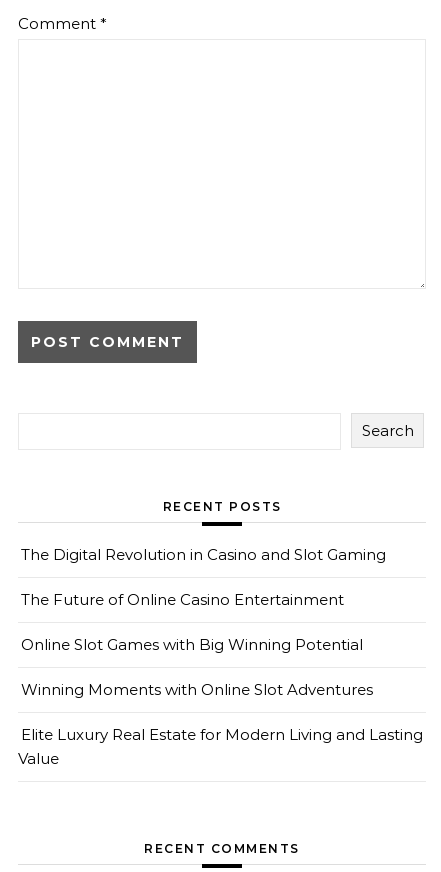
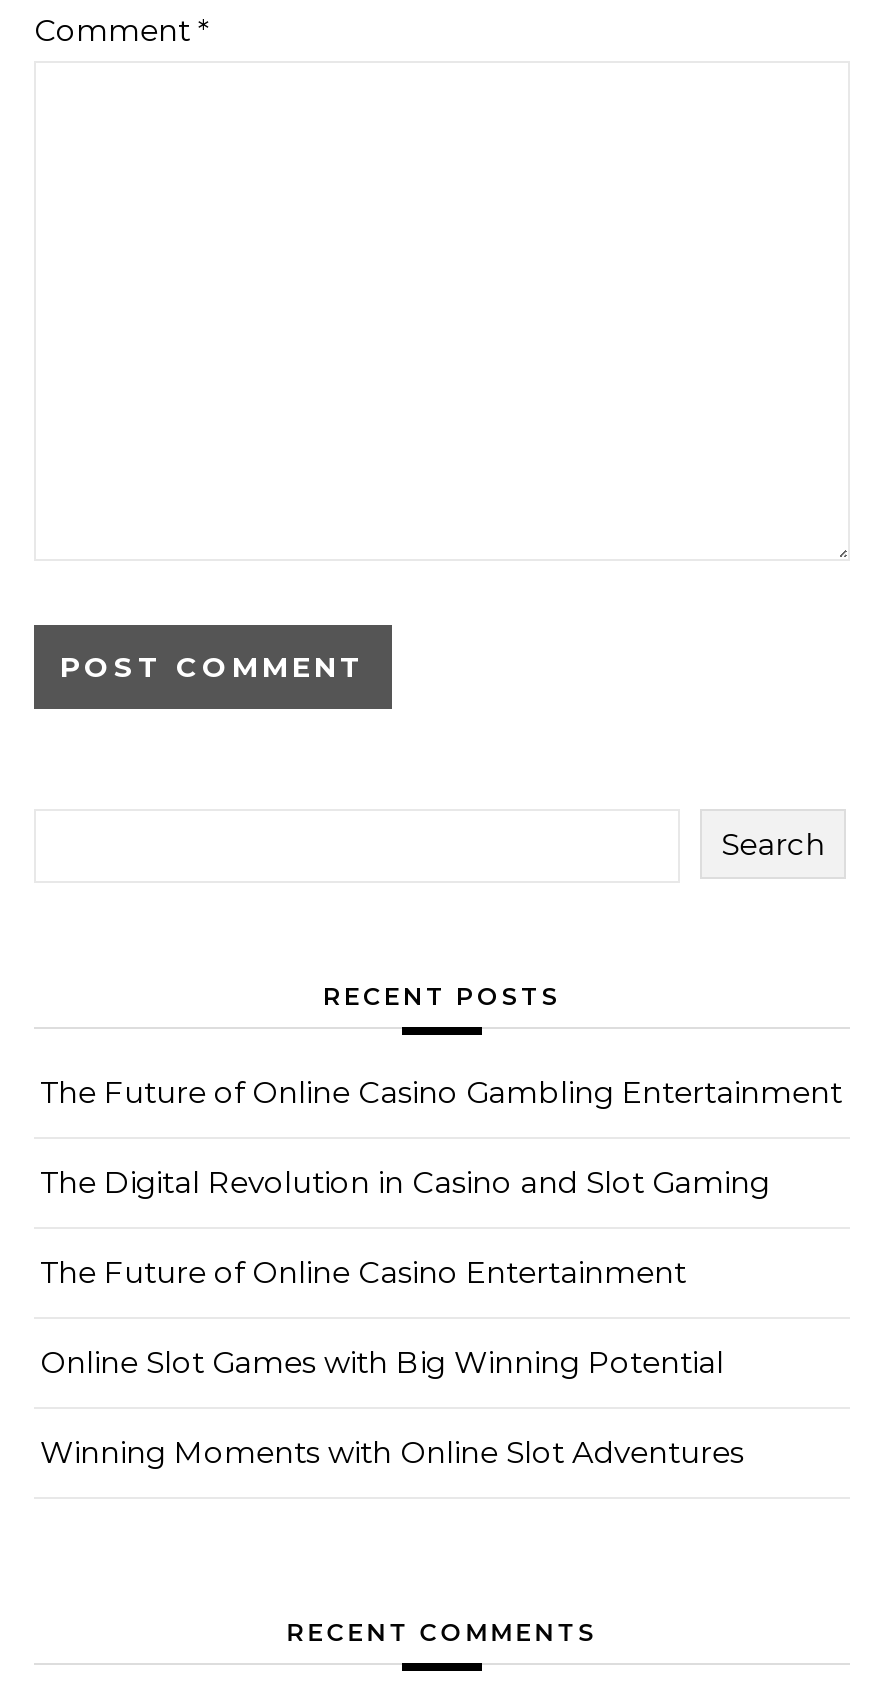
+ The Future of Online Casino Gambling Entertainment

moved down: The Digital Revolution in Casino and Slot Gaming | The Future of Online Casino Entertainment | Online Slot Games with Big Winning Potential | Winning Moments with Online Slot Adventures

- Elite Luxury Real Estate for Modern Living and Lasting
- Value
